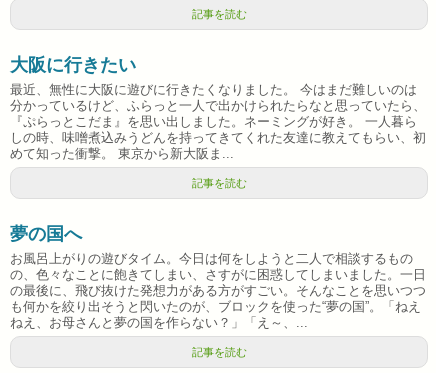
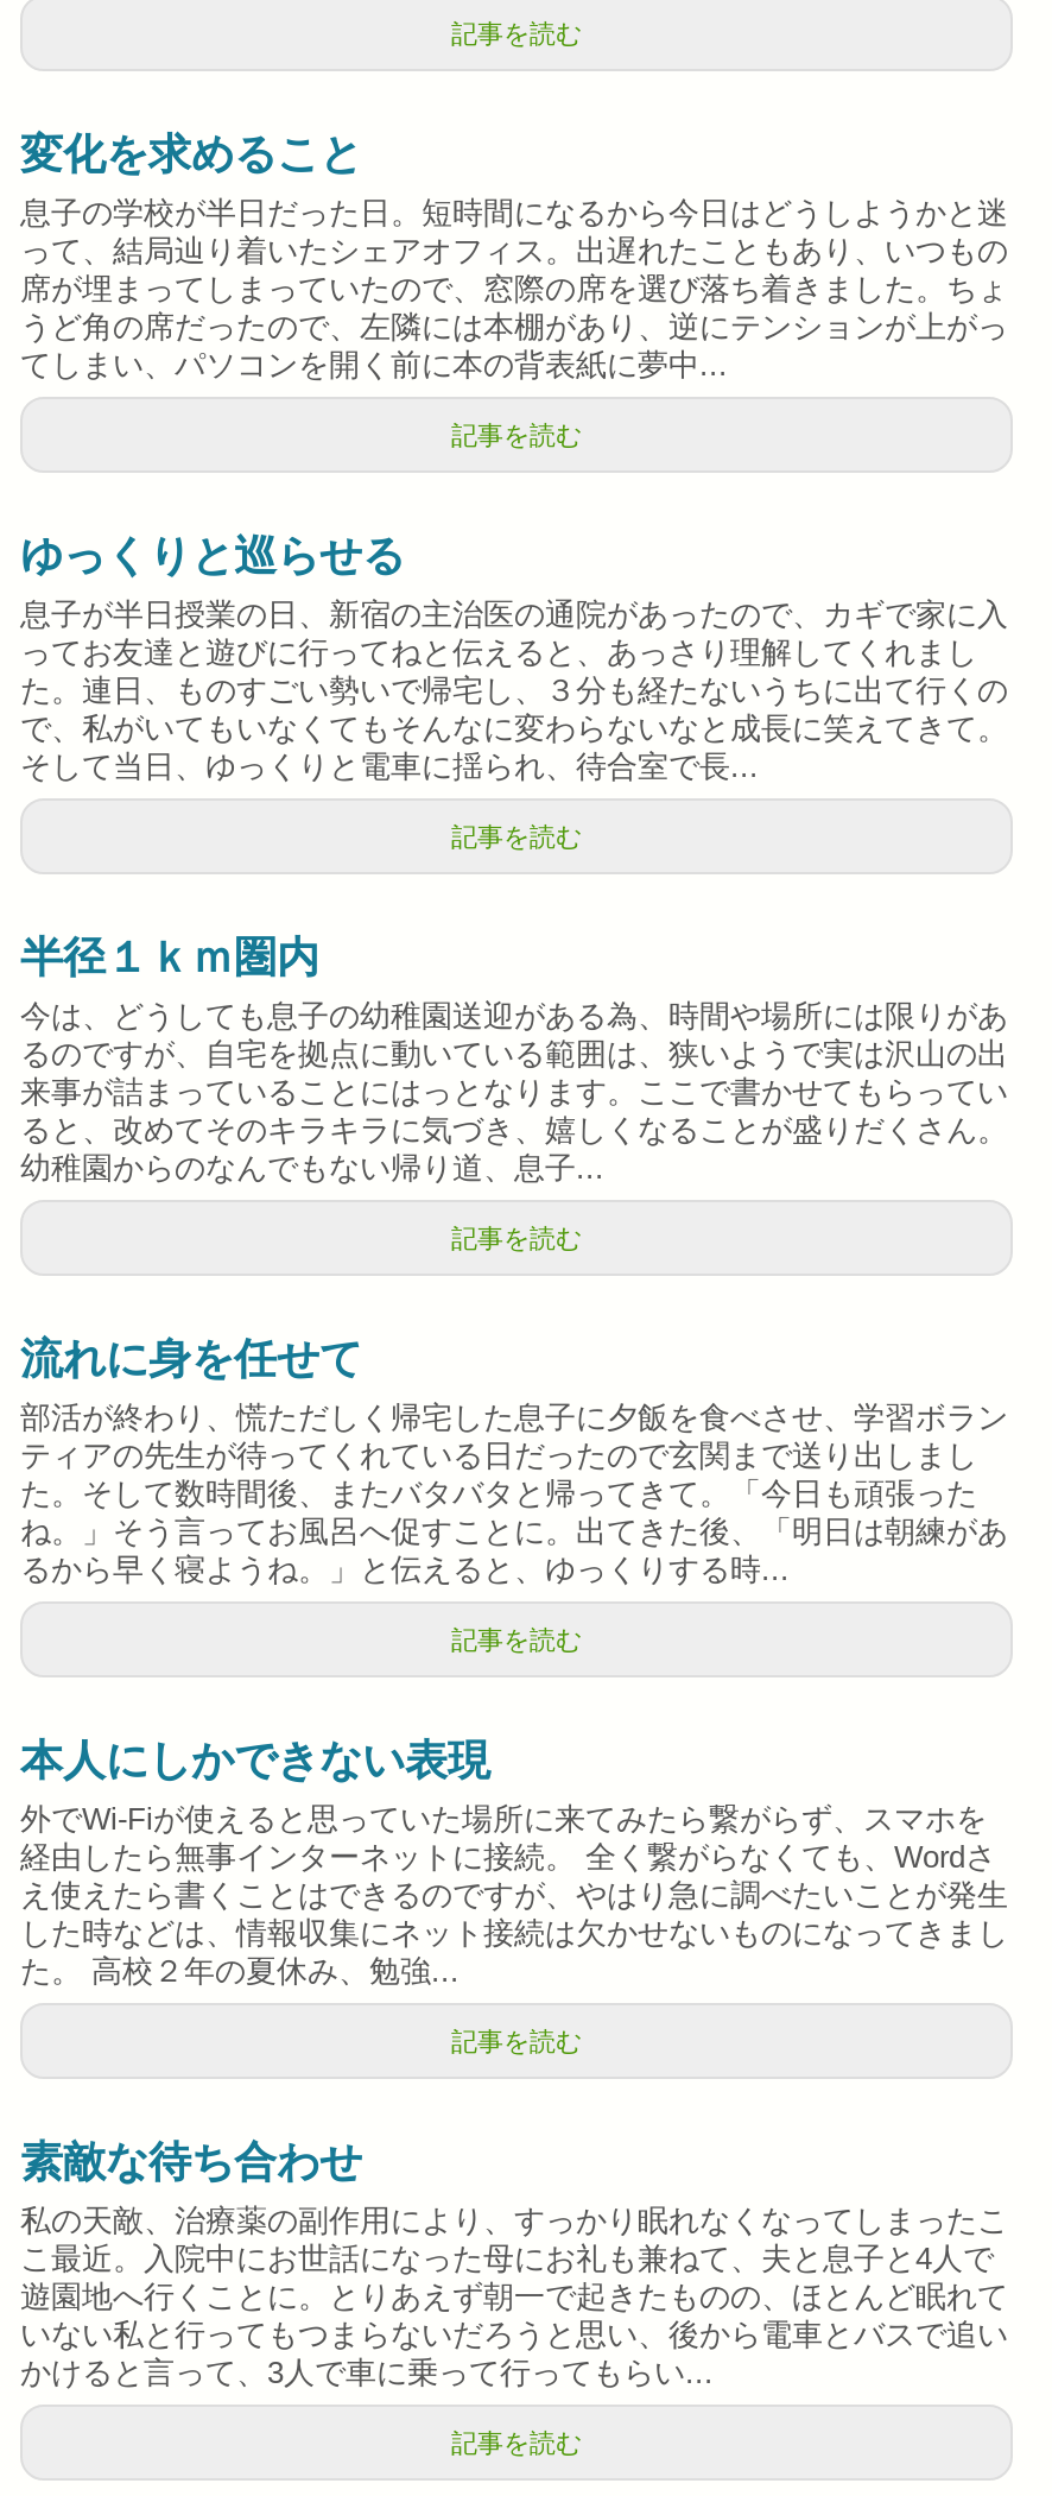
- 大阪に行きたい
- 最近、無性に大阪に遊びに行きたくなりました。 今はまだ難しいのは
- 分かっているけど、ふらっと一人で出かけられたらなと思っていたら、
- 『ぷらっとこだま』を思い出しました。ネーミングが好き。 一人暮ら
- しの時、味噌煮込みうどんを持ってきてくれた友達に教えてもらい、初
- めて知った衝撃。 東京から新大阪ま...
+ 変化を求めること
+ 息子の学校が半日だった日。短時間になるから今日はどうしようかと迷
+ って、結局辿り着いたシェアオフィス。出遅れたこともあり、いつもの
+ 席が埋まってしまっていたので、窓際の席を選び落ち着きました。ちょ
+ うど角の席だったので、左隣には本棚があり、逆にテンションが上がっ
+ てしまい、パソコンを開く前に本の背表紙に夢中...

- 夢の国へ
- お風呂上がりの遊びタイム。今日は何をしようと二人で相談するもの
- の、色々なことに飽きてしまい、さすがに困惑してしまいました。一日
- の最後に、飛び抜けた発想力がある方がすごい。そんなことを思いつつ
- も何かを絞り出そうと閃いたのが、ブロックを使った“夢の国”。「ねえ
- ねえ、お母さんと夢の国を作らない？」「え～、...
+ ゆっくりと巡らせる
+ 息子が半日授業の日、新宿の主治医の通院があったので、カギで家に入
+ ってお友達と遊びに行ってねと伝えると、あっさり理解してくれまし
+ た。連日、ものすごい勢いで帰宅し、３分も経たないうちに出て行くの
+ で、私がいてもいなくてもそんなに変わらないなと成長に笑えてきて。
+ そして当日、ゆっくりと電車に揺られ、待合室で長...
+ 記事を読む
+ 半径１ｋｍ圏内
+ 今は、どうしても息子の幼稚園送迎がある為、時間や場所には限りがあ
+ るのですが、自宅を拠点に動いている範囲は、狭いようで実は沢山の出
+ 来事が詰まっていることにはっとなります。ここで書かせてもらってい
+ ると、改めてそのキラキラに気づき、嬉しくなることが盛りだくさん。
+ 幼稚園からのなんでもない帰り道、息子...
+ 記事を読む
+ 流れに身を任せて
+ 部活が終わり、慌ただしく帰宅した息子に夕飯を食べさせ、学習ボラン
+ ティアの先生が待ってくれている日だったので玄関まで送り出しまし
+ た。そして数時間後、またバタバタと帰ってきて。「今日も頑張った
+ ね。」そう言ってお風呂へ促すことに。出てきた後、「明日は朝練があ
+ るから早く寝ようね。」と伝えると、ゆっくりする時...
+ 記事を読む
+ 本人にしかできない表現
+ 外でWi-Fiが使えると思っていた場所に来てみたら繋がらず、スマホを
+ 経由したら無事インターネットに接続。 全く繋がらなくても、Wordさ
+ え使えたら書くことはできるのですが、やはり急に調べたいことが発生
+ した時などは、情報収集にネット接続は欠かせないものになってきまし
+ た。 高校２年の夏休み、勉強...
+ 記事を読む
+ 素敵な待ち合わせ
+ 私の天敵、治療薬の副作用により、すっかり眠れなくなってしまったこ
+ こ最近。入院中にお世話になった母にお礼も兼ねて、夫と息子と4人で
+ 遊園地へ行くことに。とりあえず朝一で起きたものの、ほとんど眠れて
+ いない私と行ってもつまらないだろうと思い、後から電車とバスで追い
+ かけると言って、3人で車に乗って行ってもらい...
